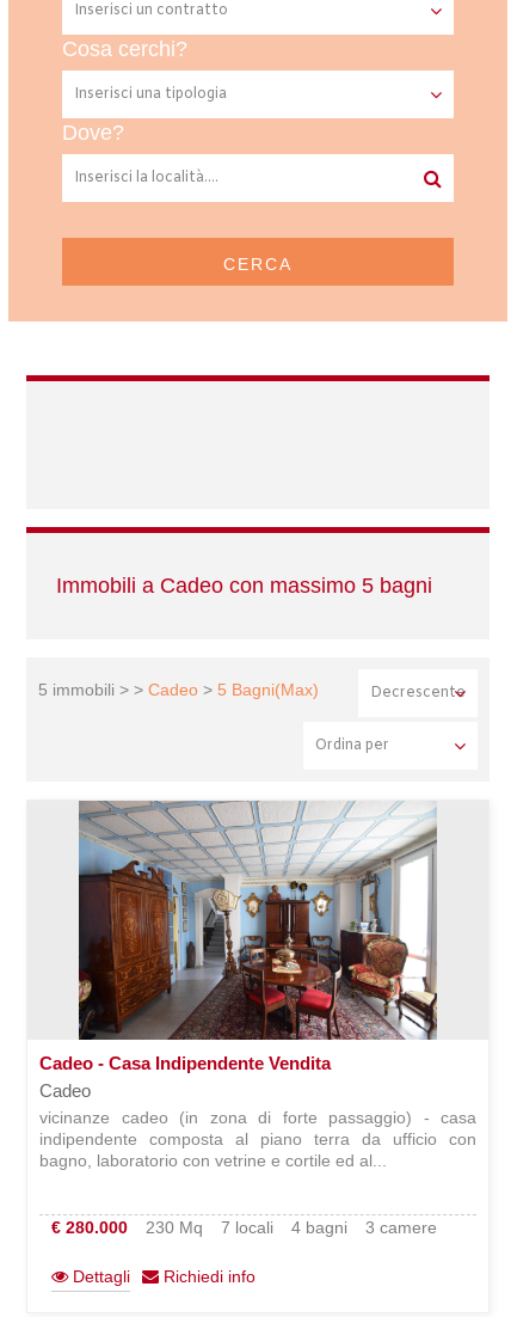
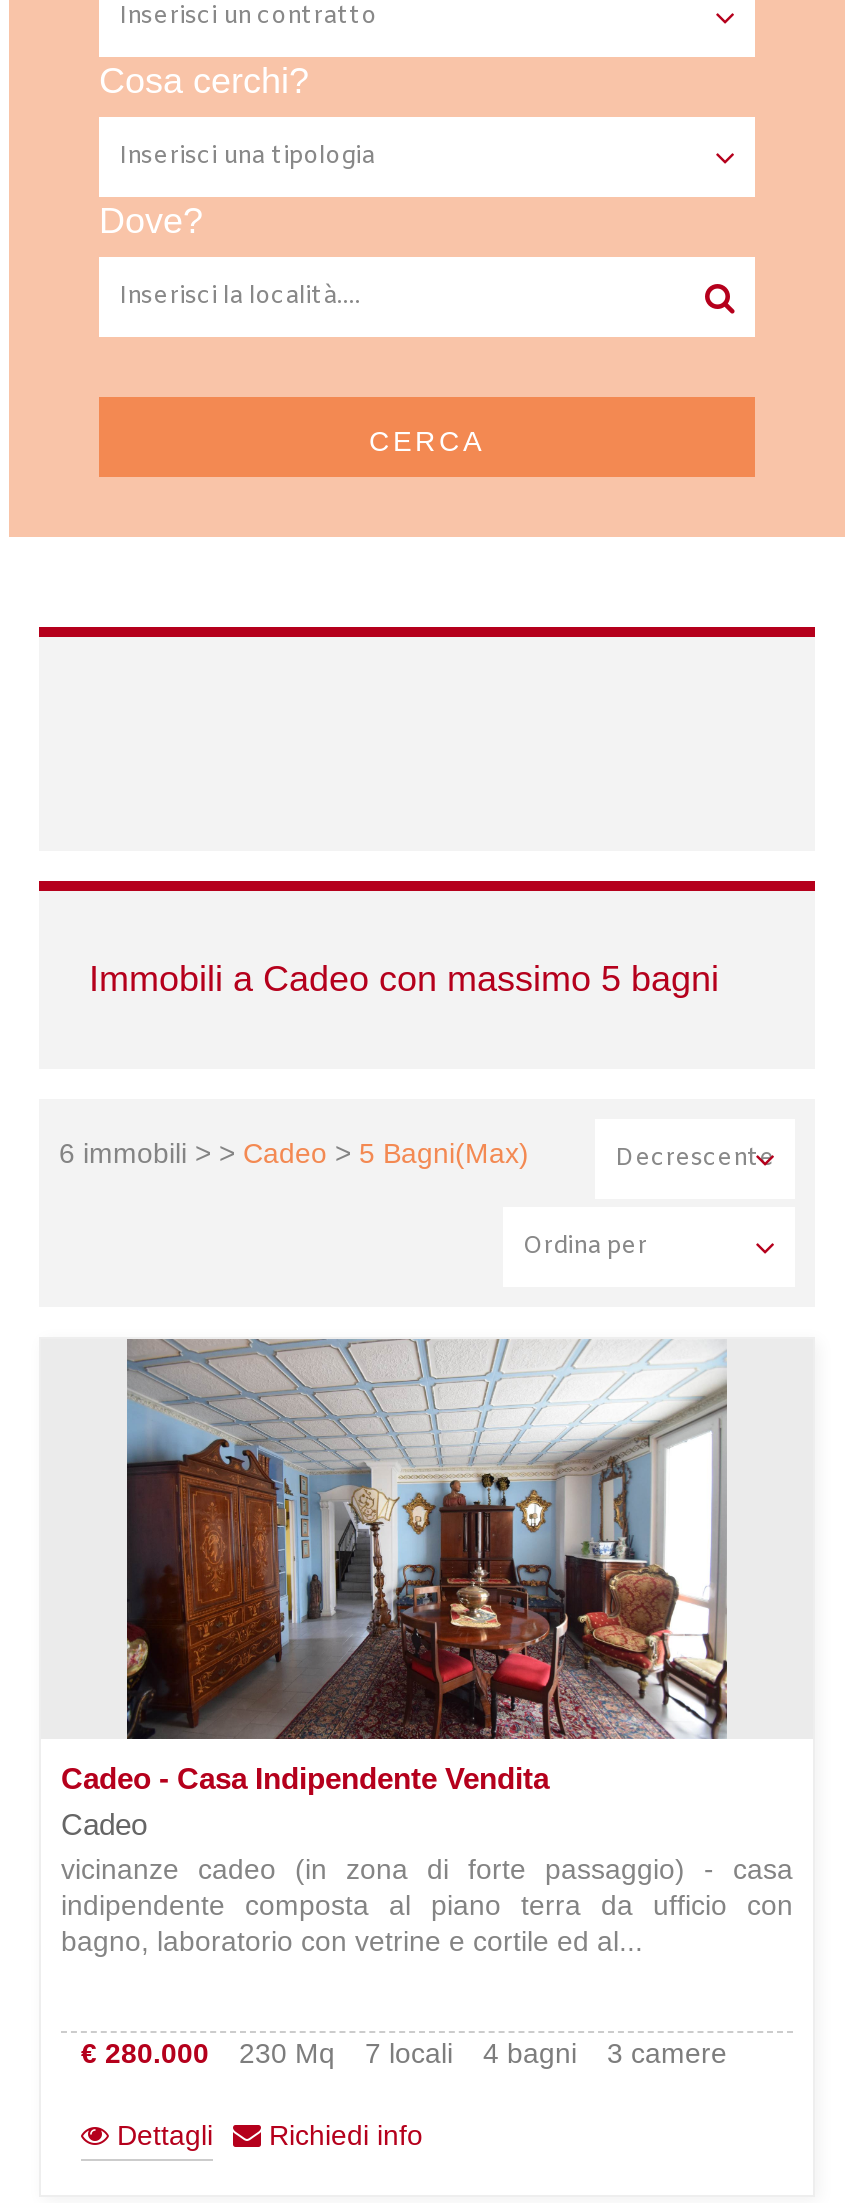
- 5 immobili > > Cadeo > 5 Bagni(Max)
+ 6 immobili > > Cadeo > 5 Bagni(Max)
